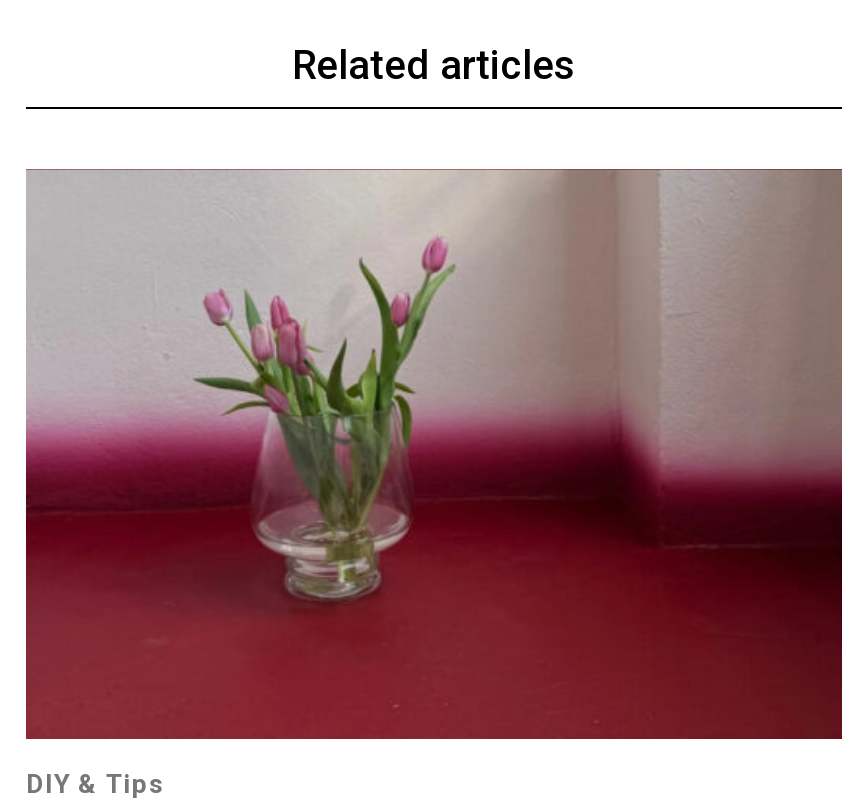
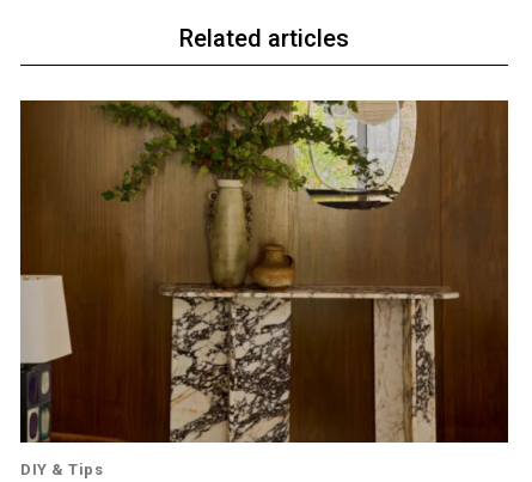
- [image]
+ [image]
